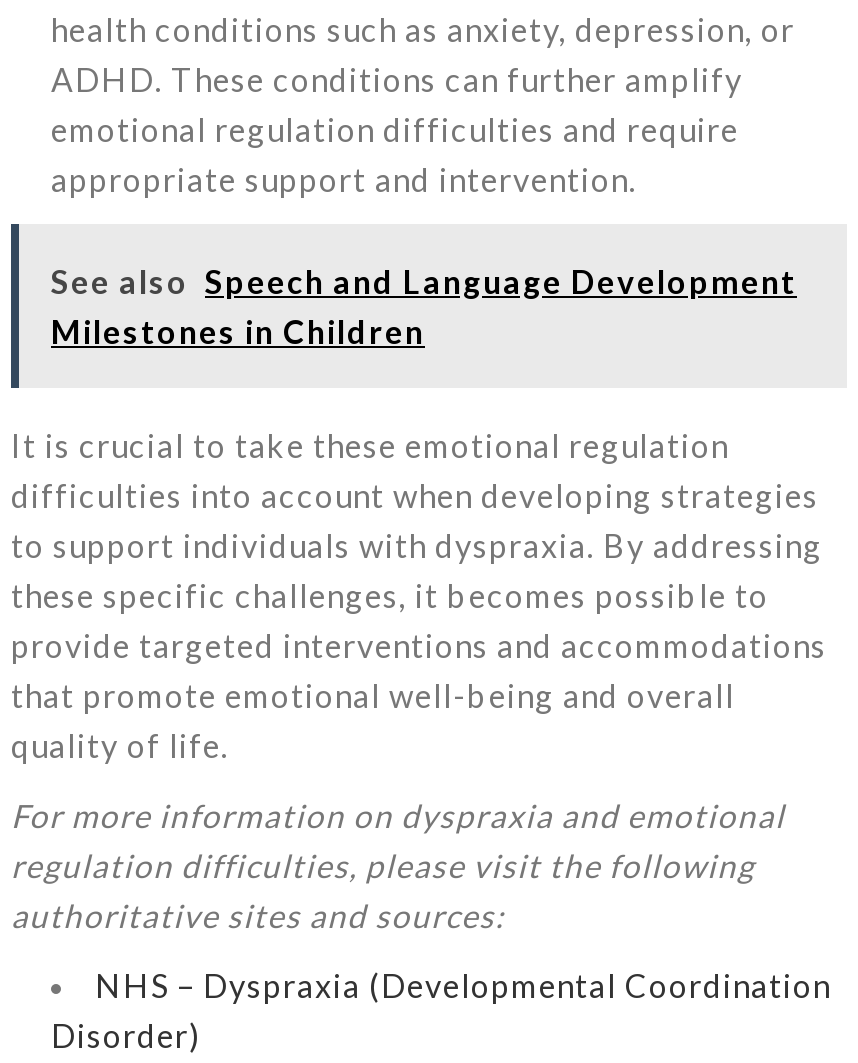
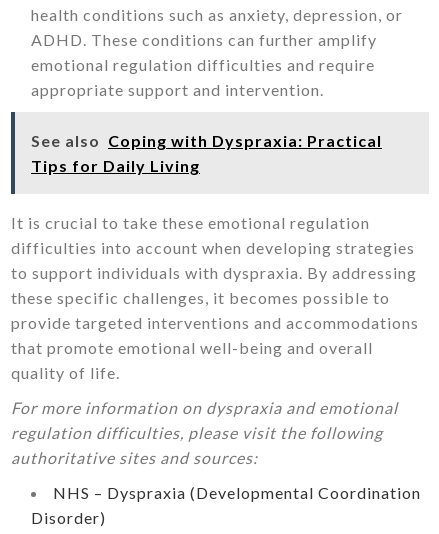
- See also Speech and Language Development
- Milestones in Children
+ See also Coping with Dyspraxia: Practical
+ Tips for Daily Living
